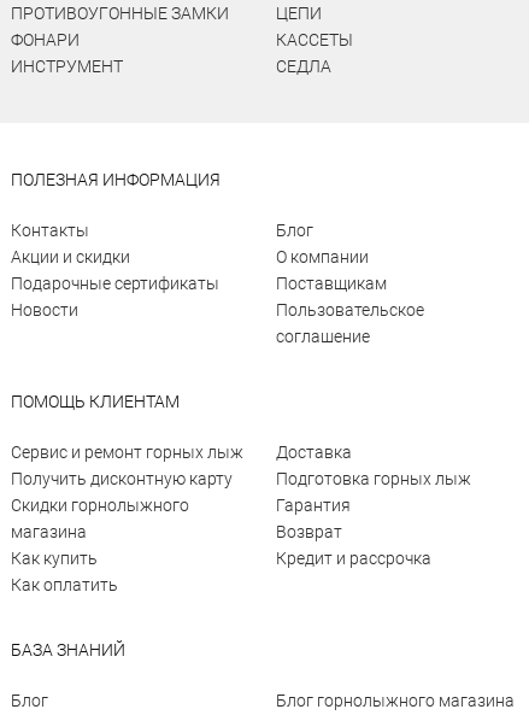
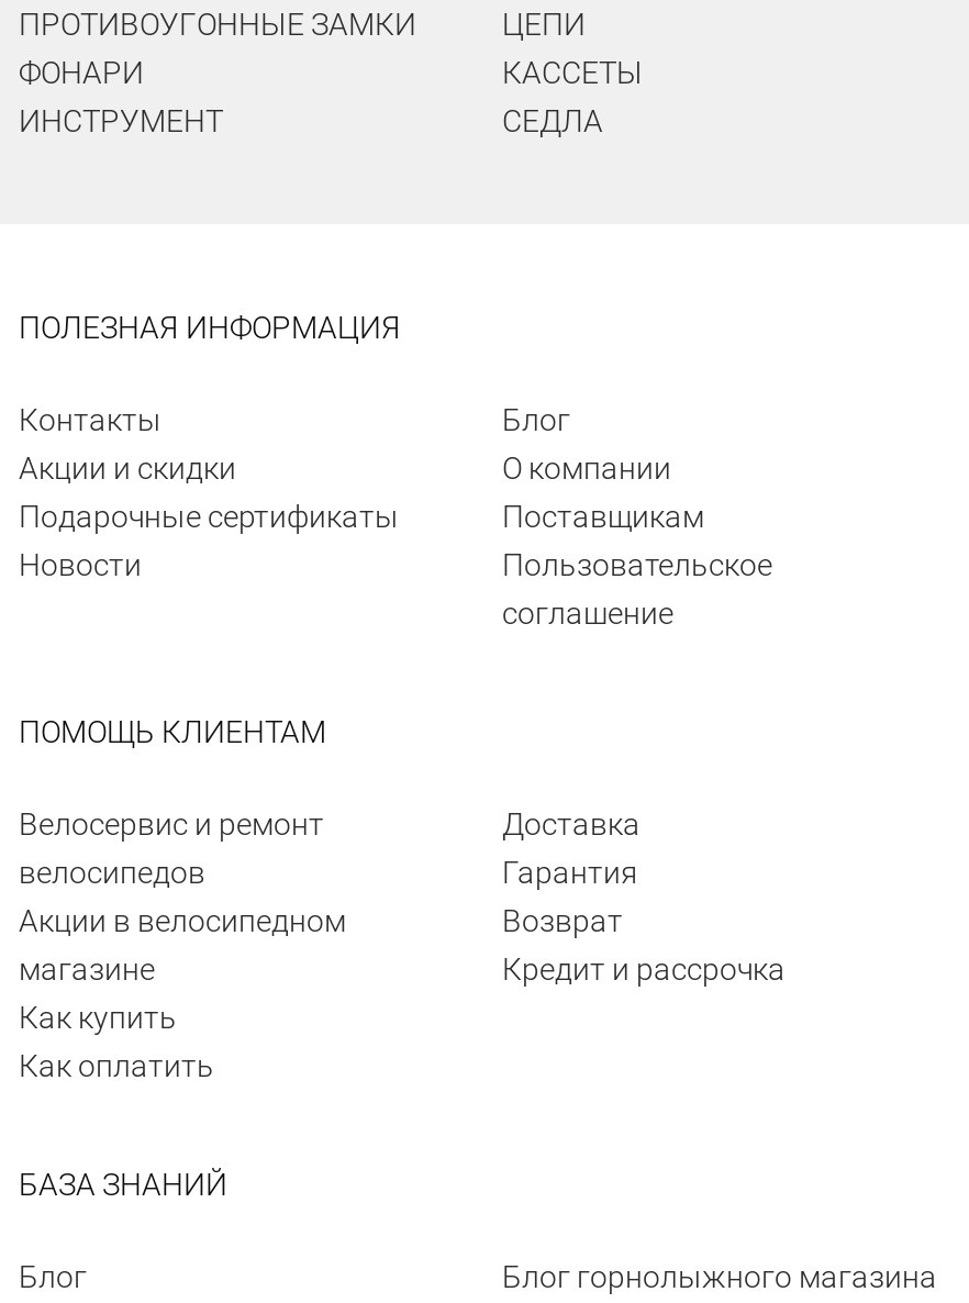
- Сервис и ремонт горных лыж
- Получить дисконтную карту
- Скидки горнолыжного
- магазина
+ Велосервис и ремонт
+ велосипедов
+ Акции в велосипедном
+ магазине

- Подготовка горных лыж

moved up: Гарантия | Возврат | Кредит и рассрочка
